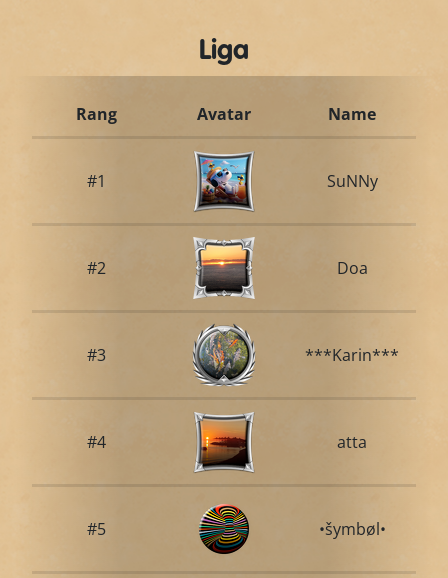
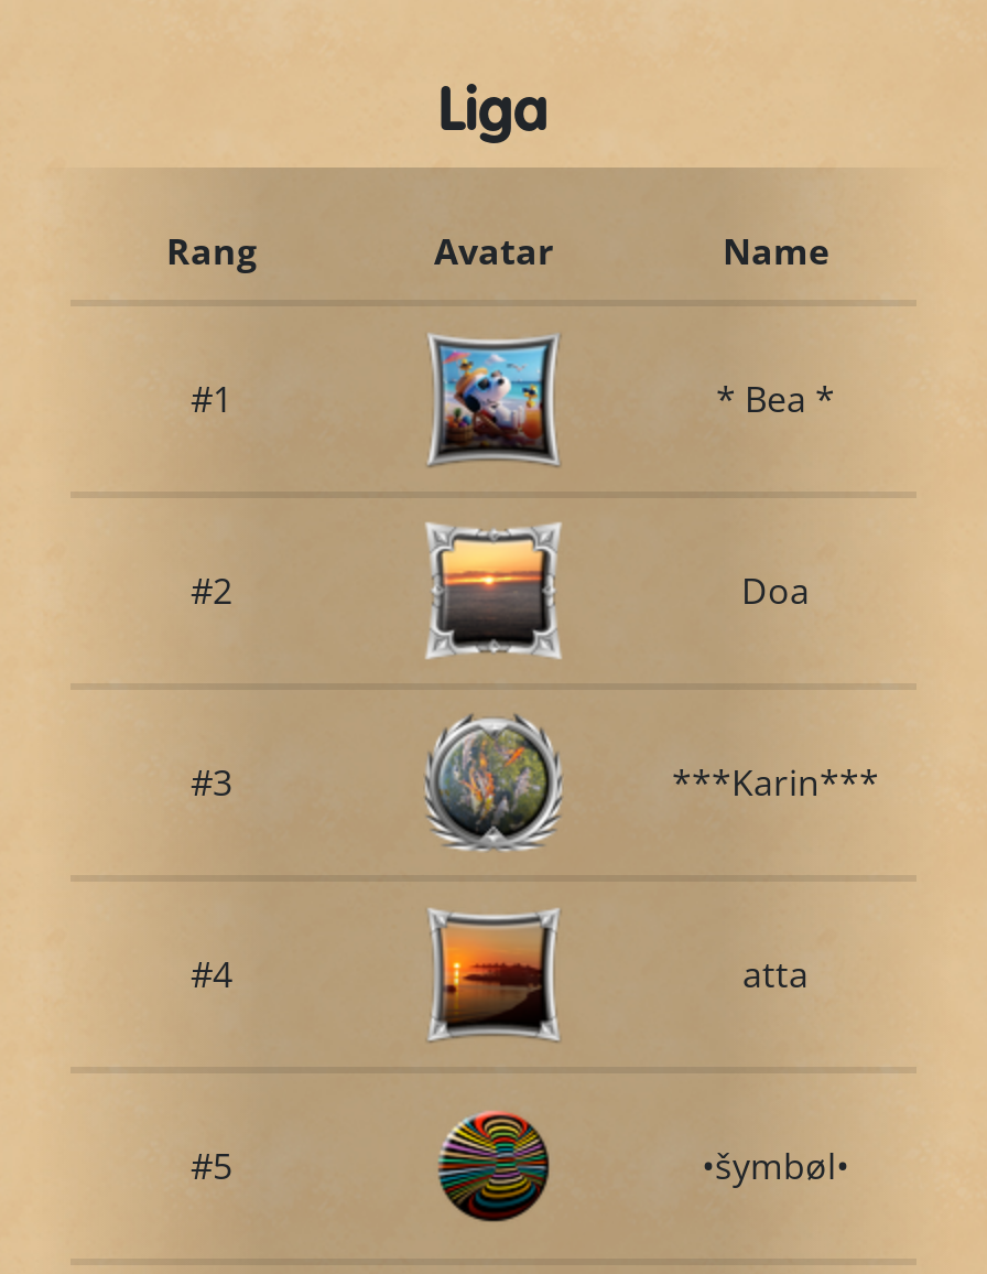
- SuNNy
+ * Bea *
